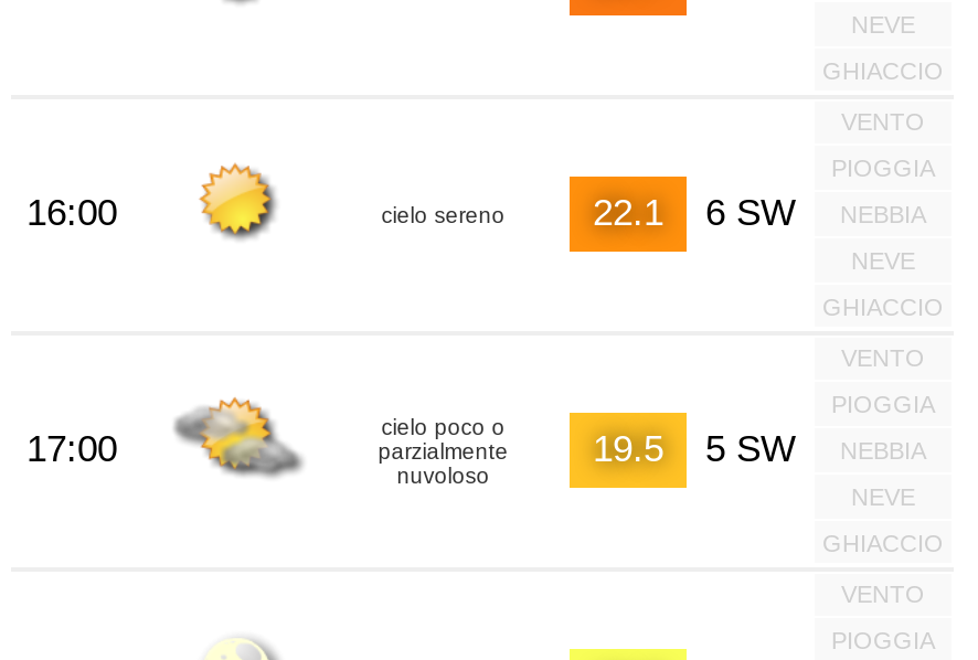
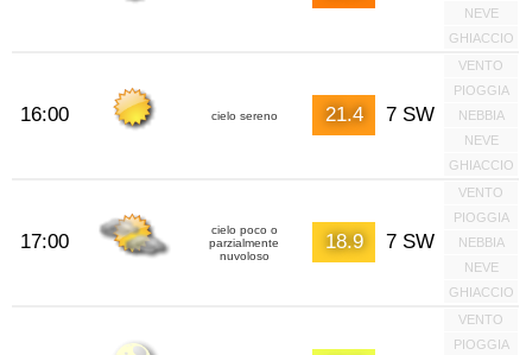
- 22.1
+ 21.4

- 6 SW
+ 7 SW

- 19.5
+ 18.9

- 5 SW
+ 7 SW
